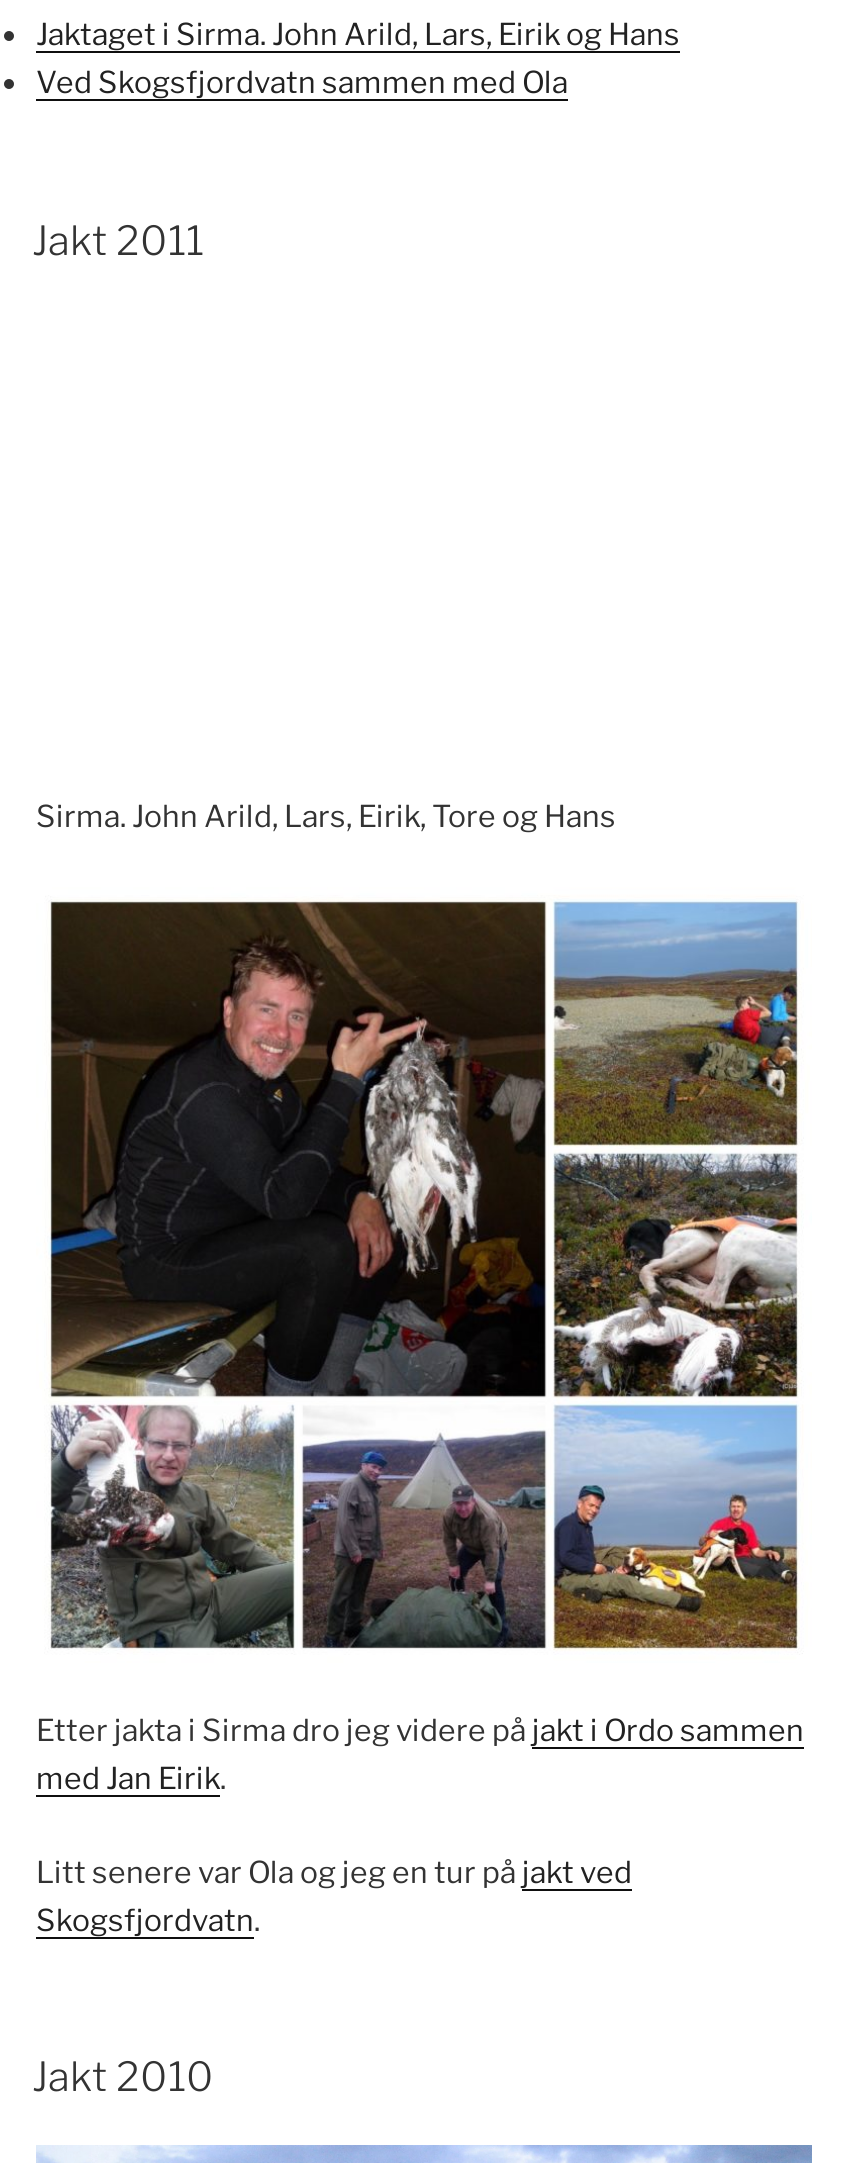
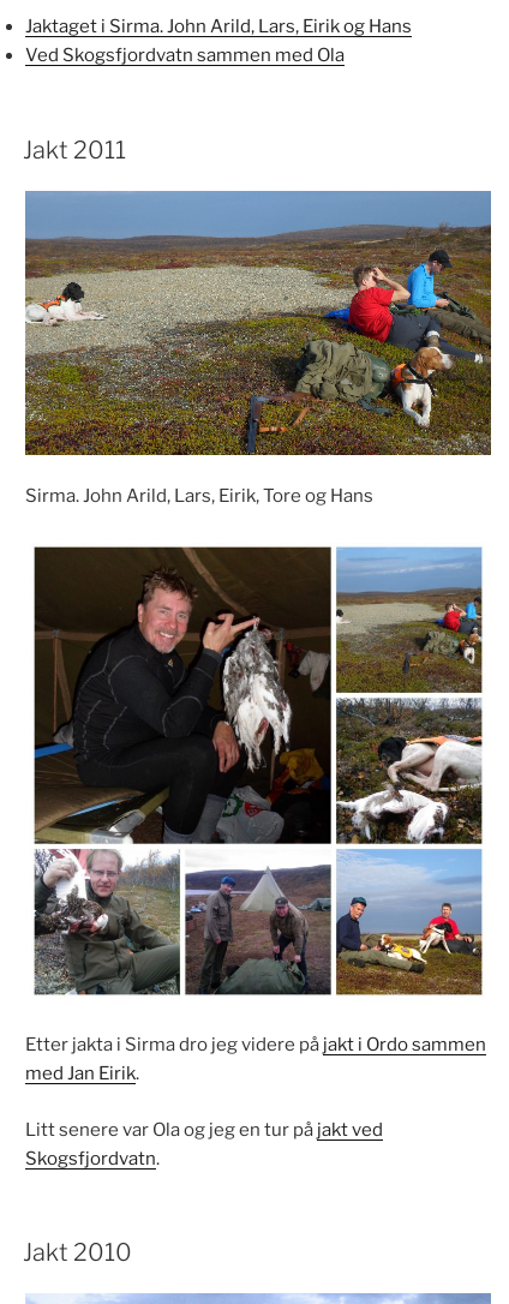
+ [image]
